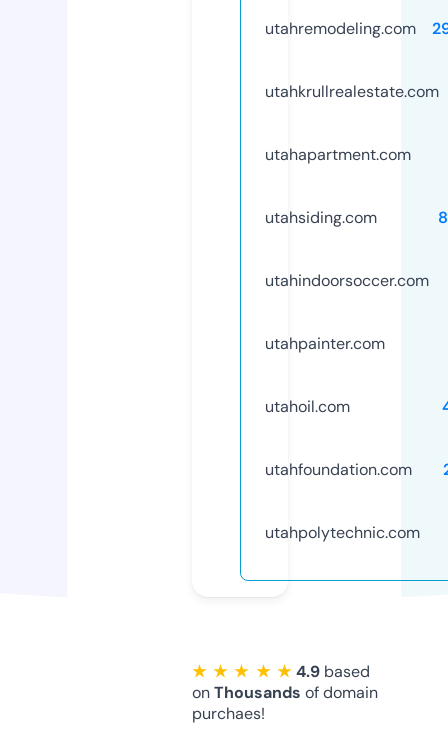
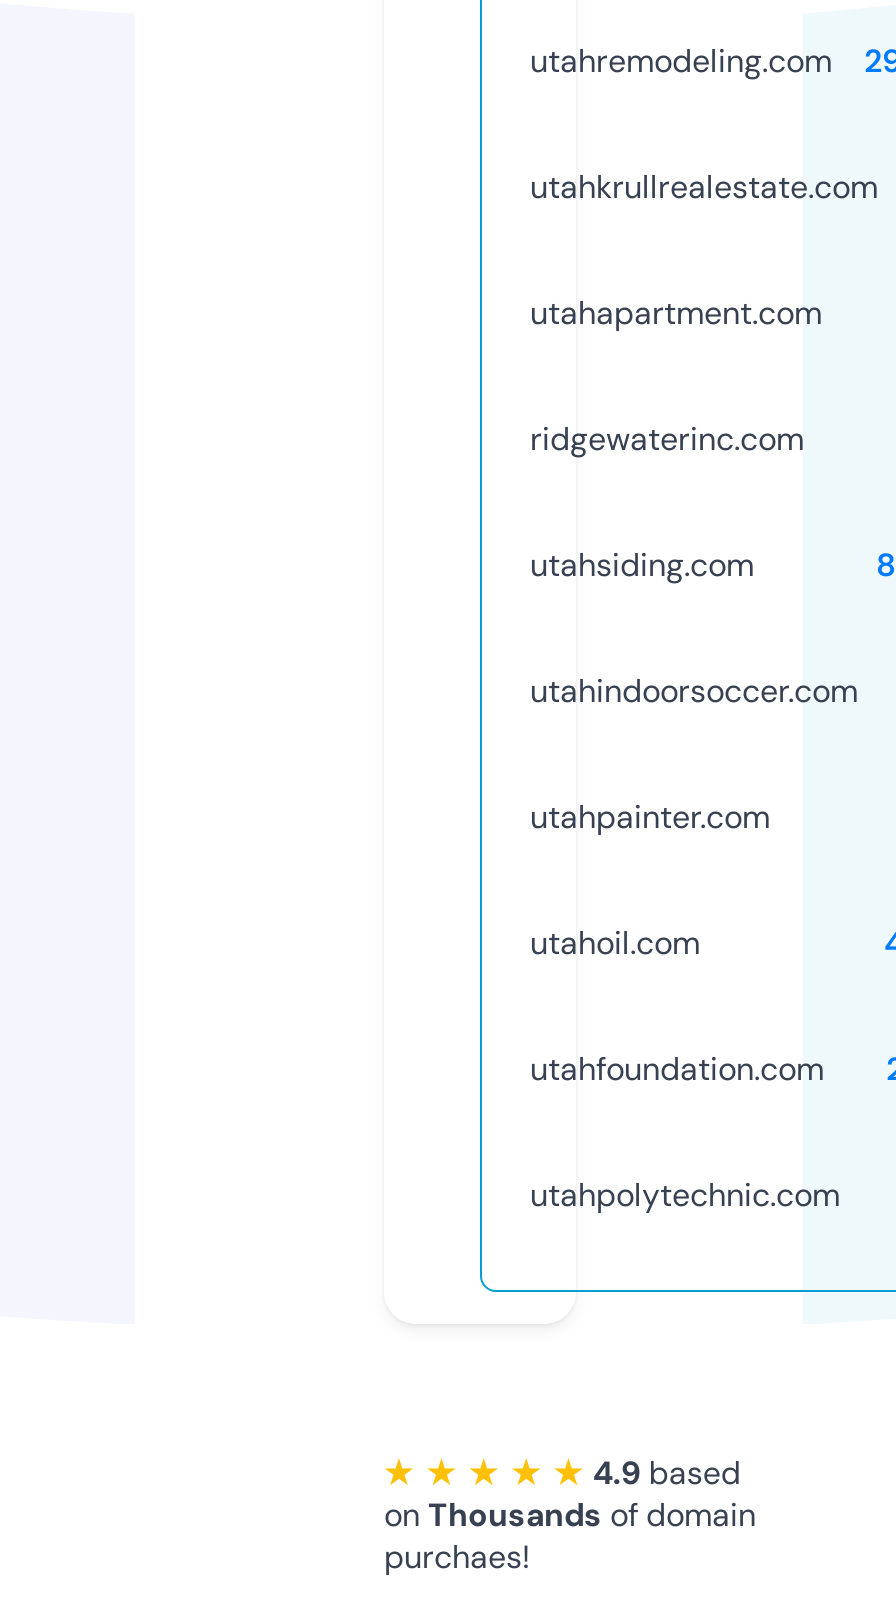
+ ridgewaterinc.com
